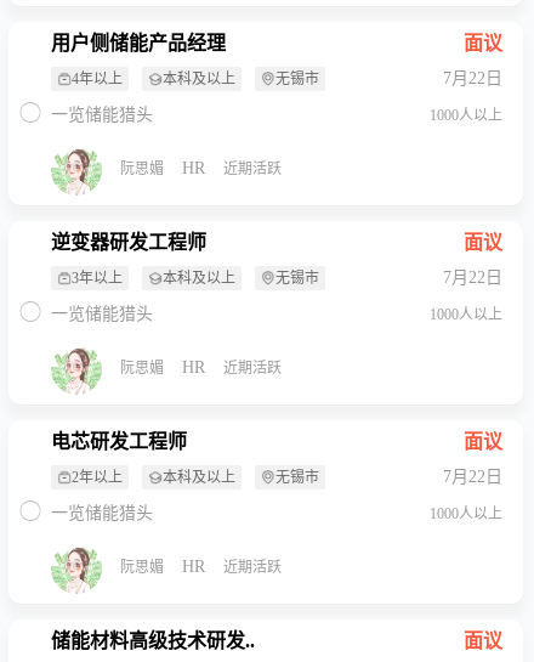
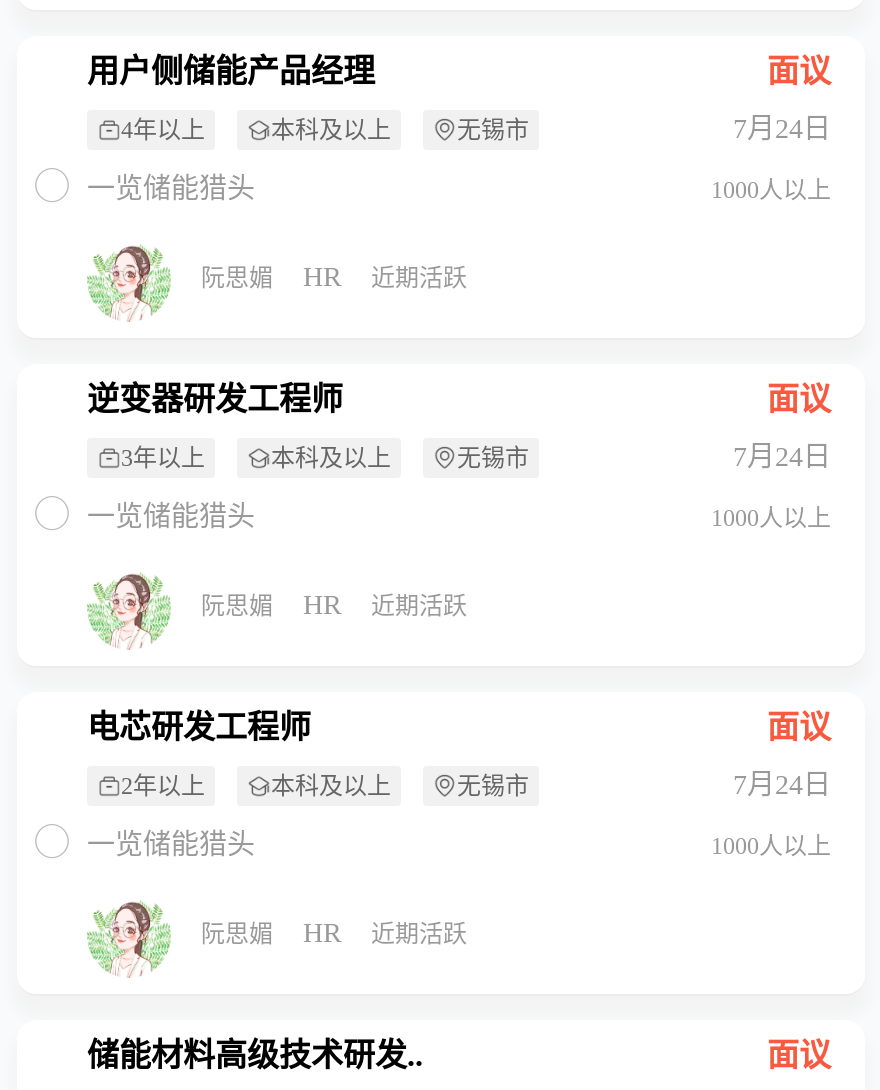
- 7月22日
+ 7月24日

- 7月22日
+ 7月24日

- 7月22日
+ 7月24日
